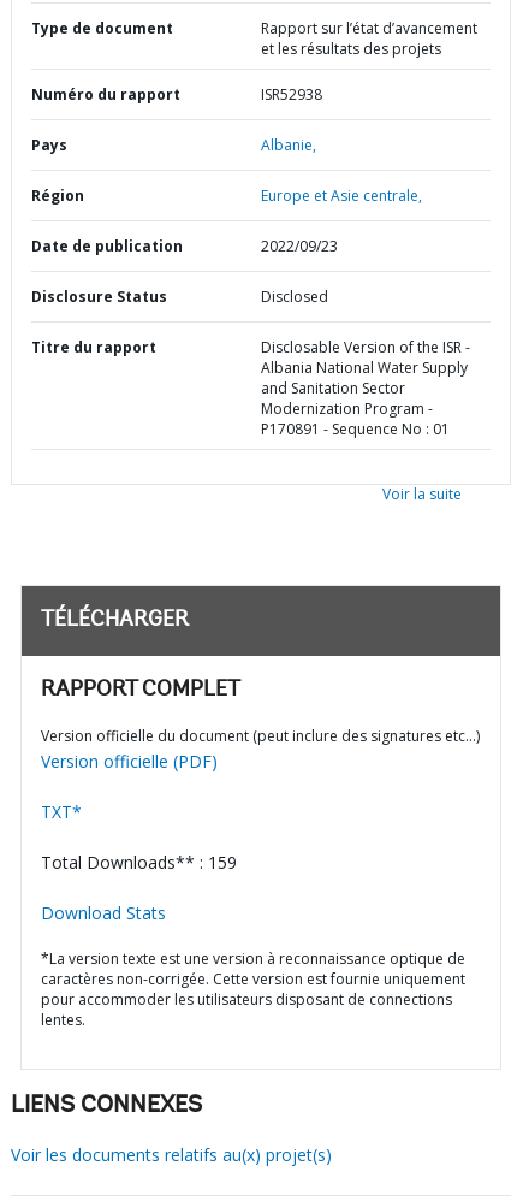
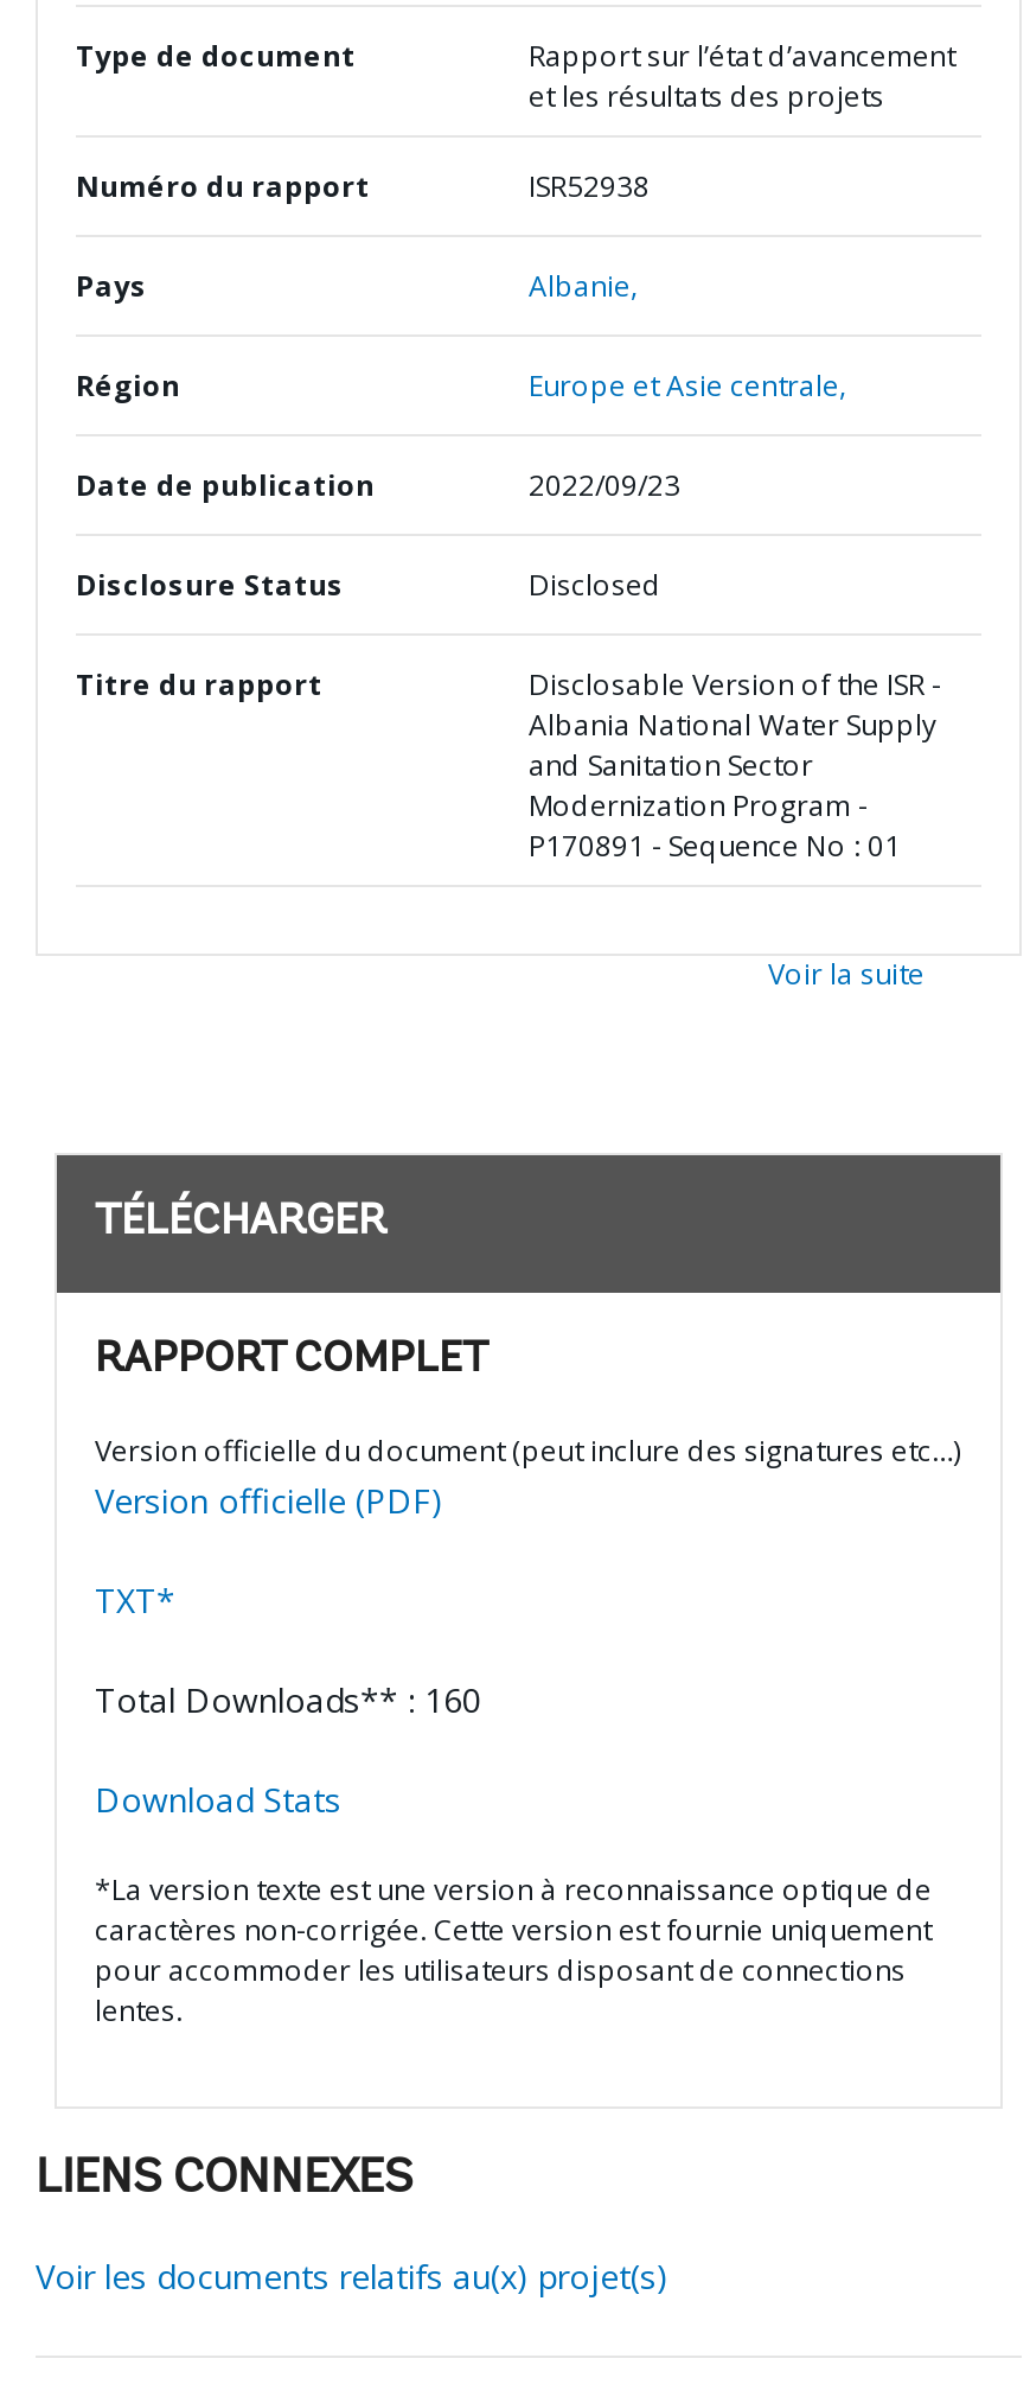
- Total Downloads** : 159
+ Total Downloads** : 160
